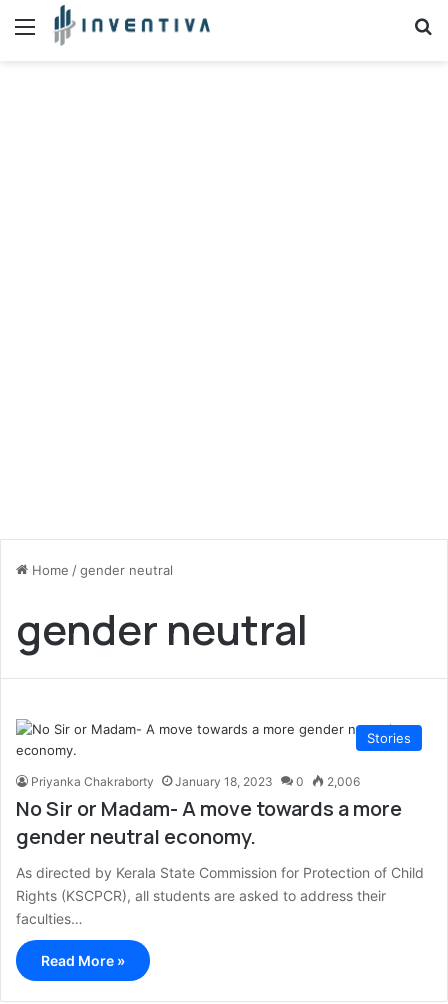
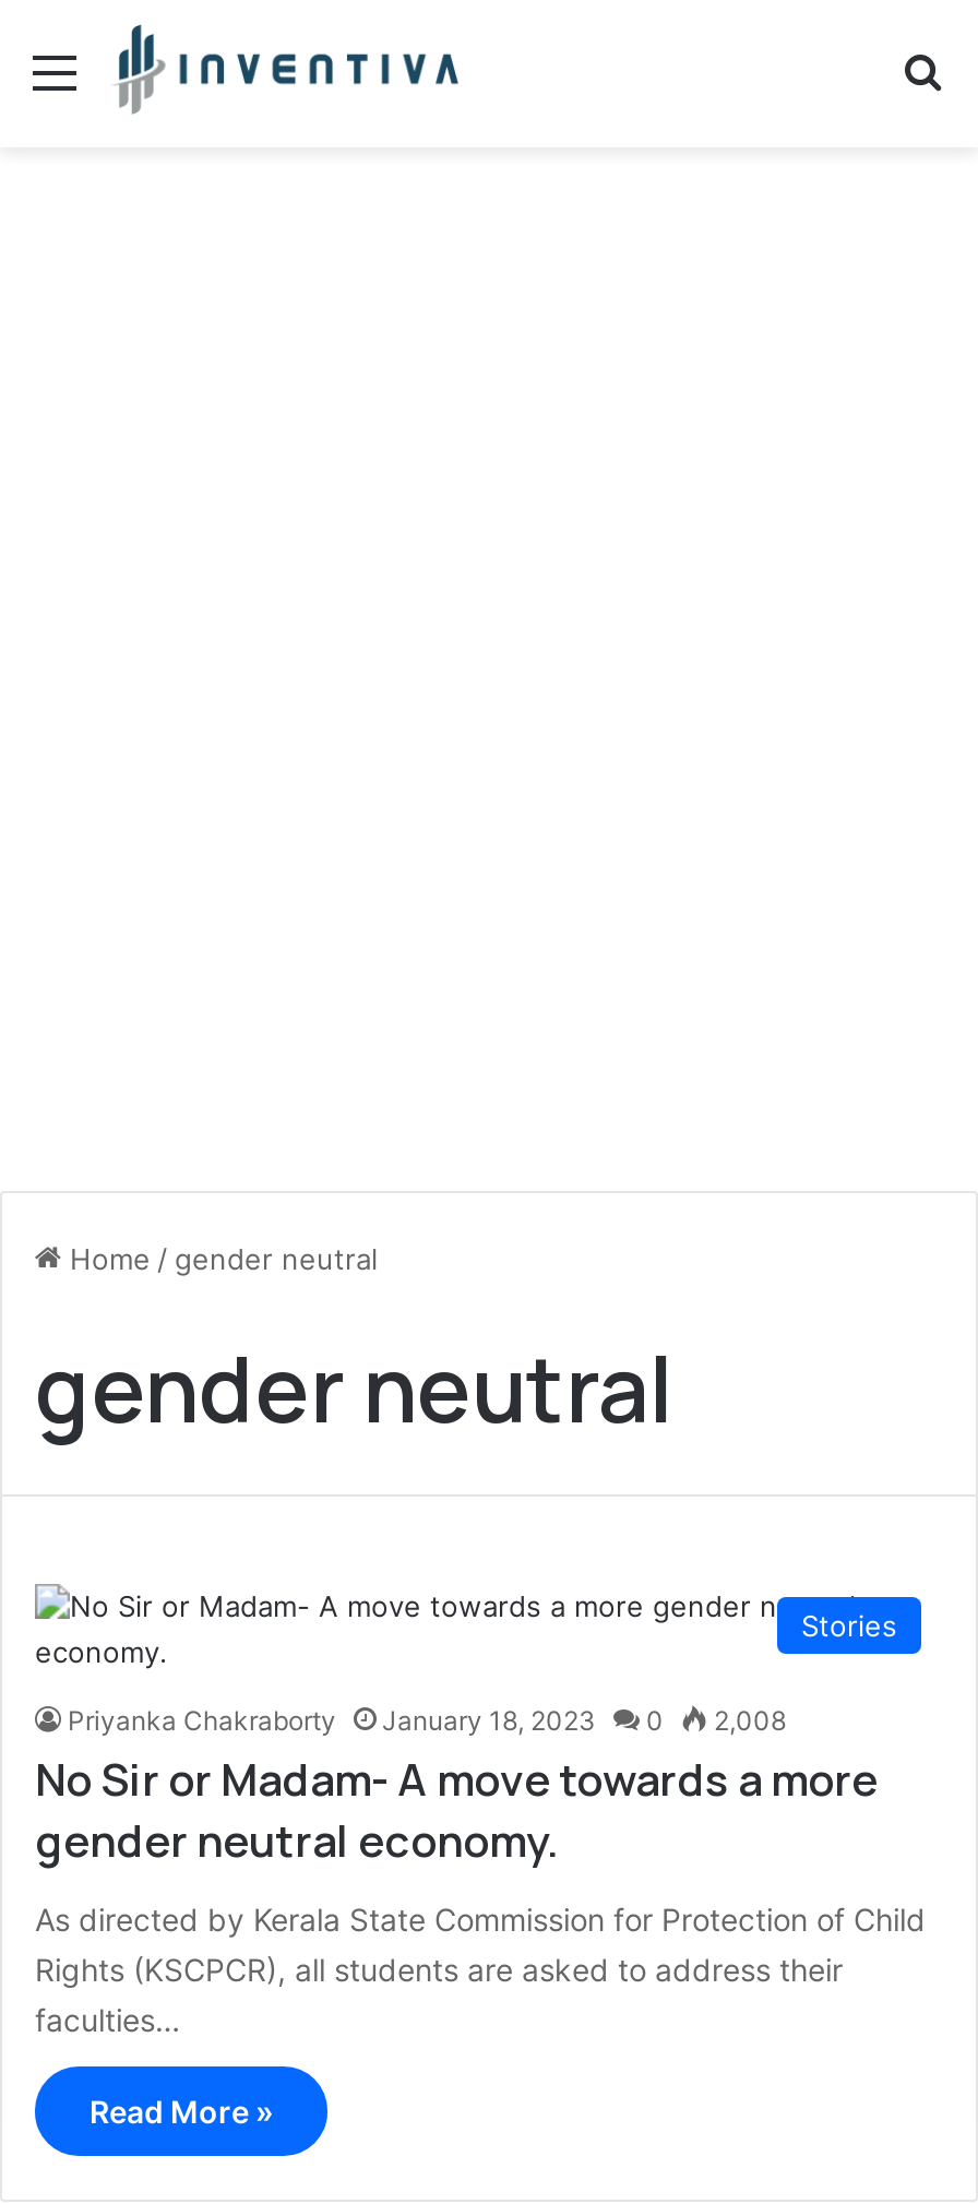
- Priyanka Chakraborty January 18, 2023 0 2,006
+ Priyanka Chakraborty January 18, 2023 0 2,008
